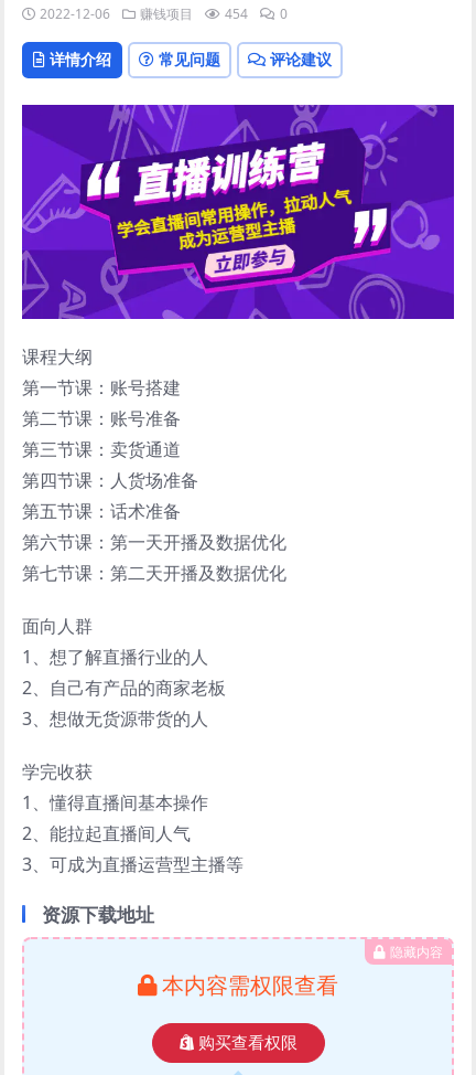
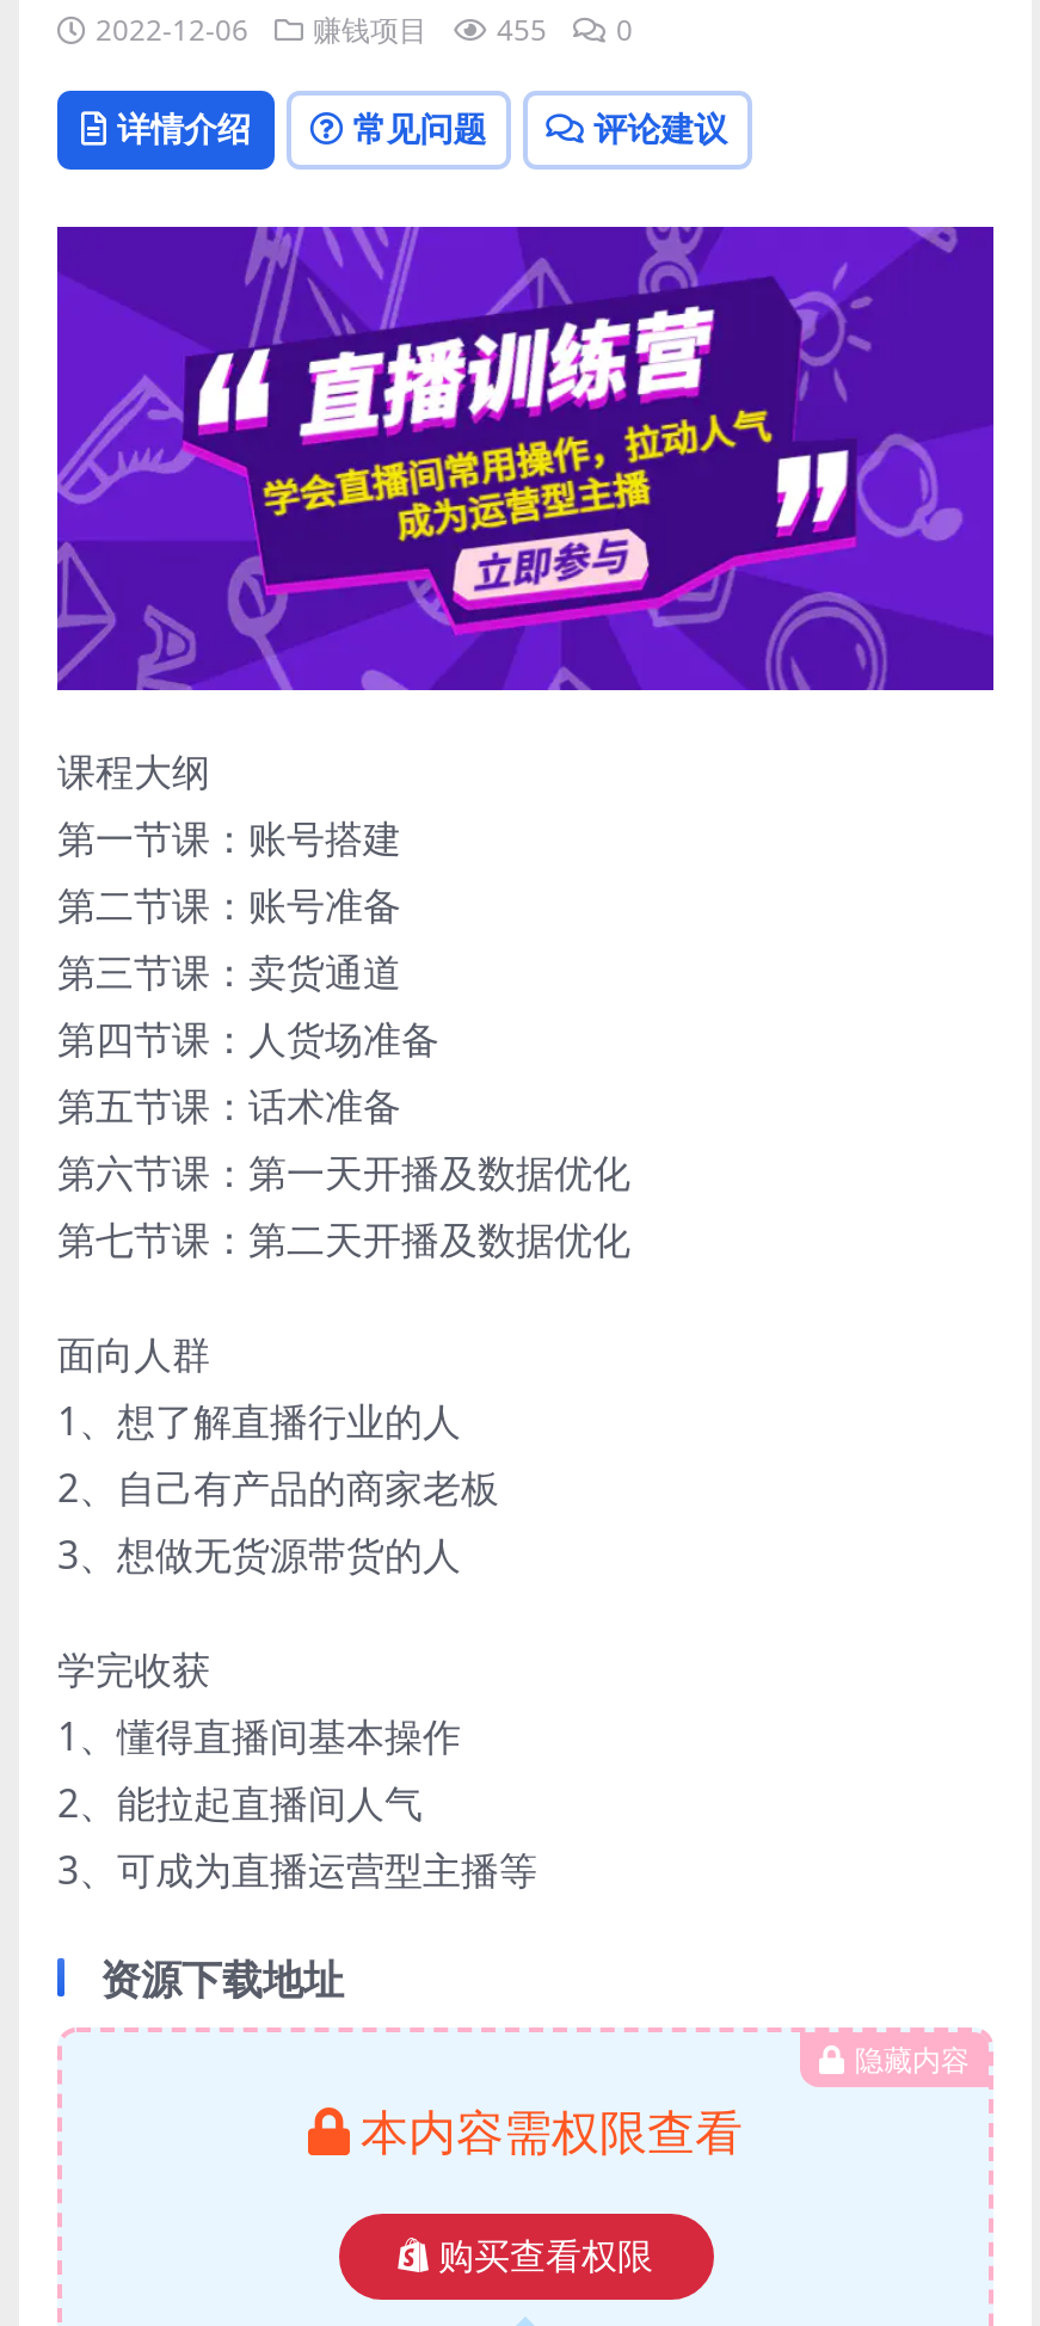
- 2022-12-06 赚钱项目 454 0
+ 2022-12-06 赚钱项目 455 0
